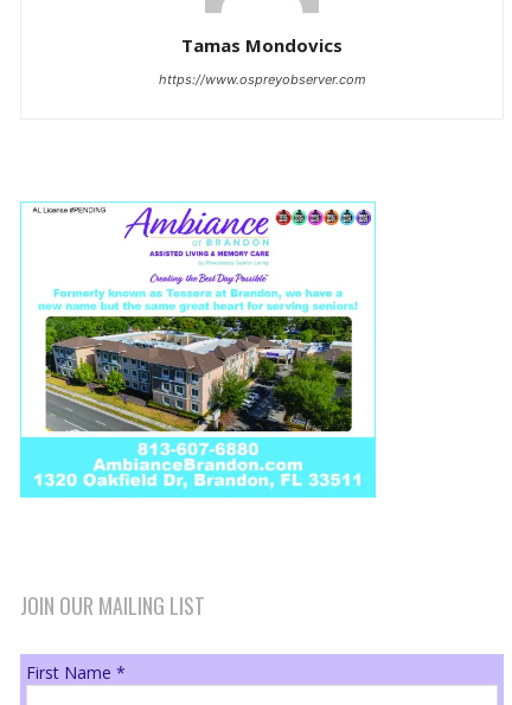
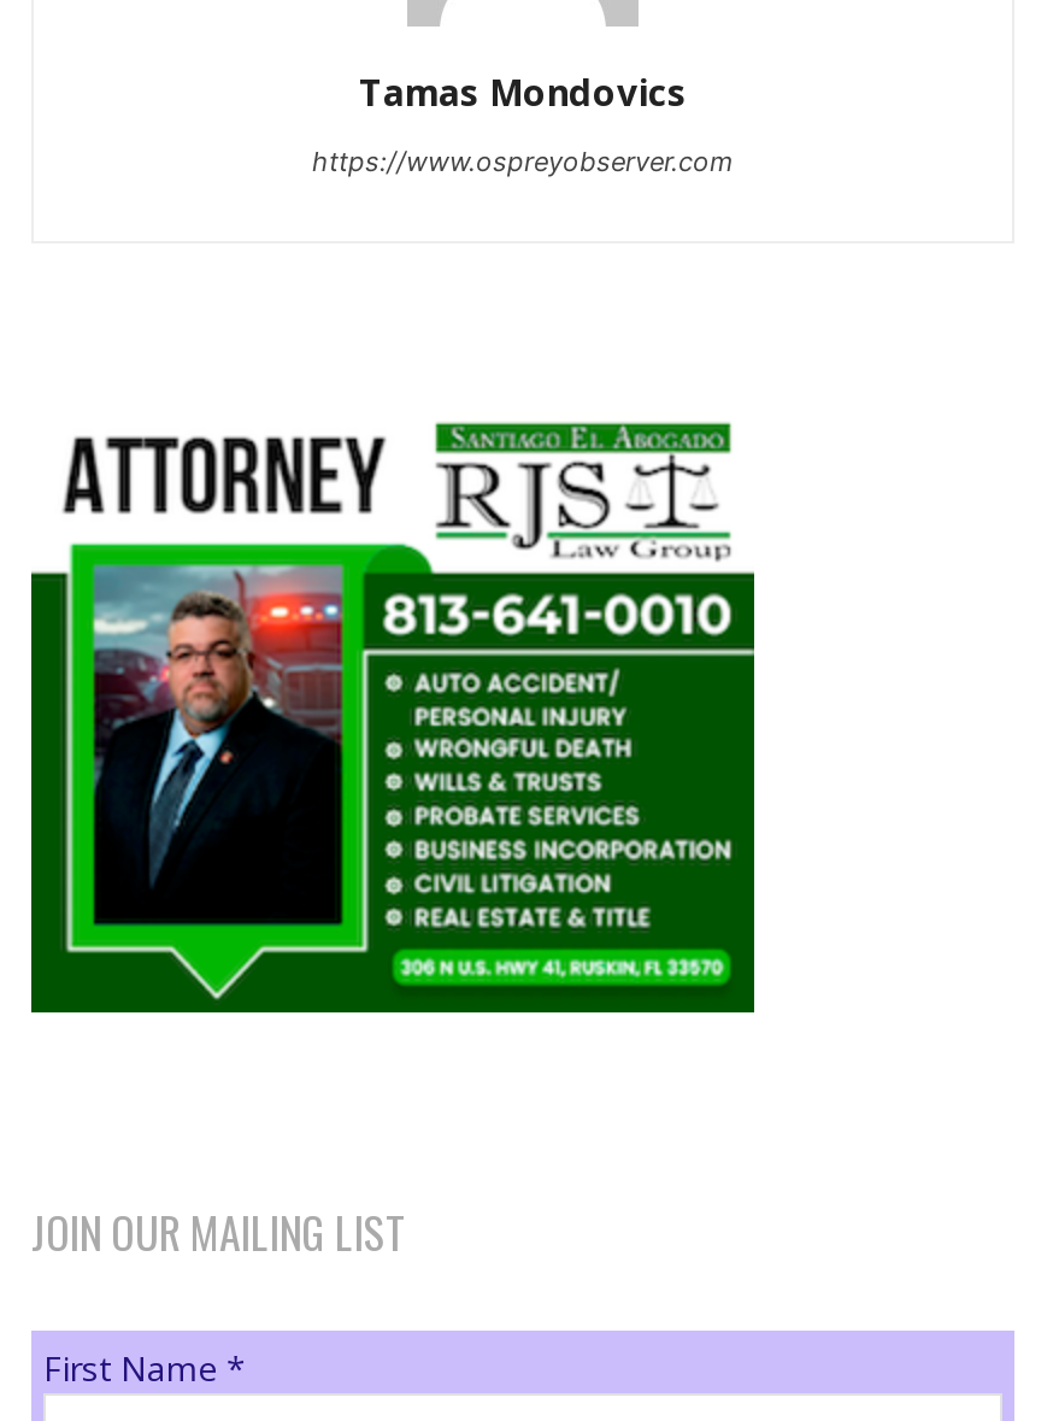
- [image]
+ [image]
